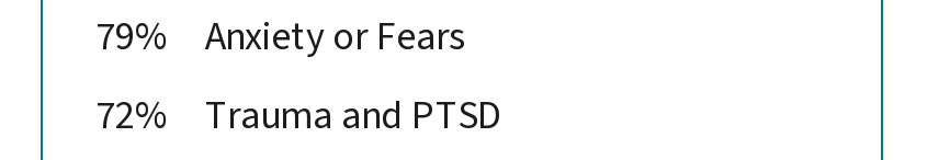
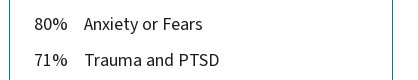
- 79% Anxiety or Fears
+ 80% Anxiety or Fears

- 72% Trauma and PTSD
+ 71% Trauma and PTSD
